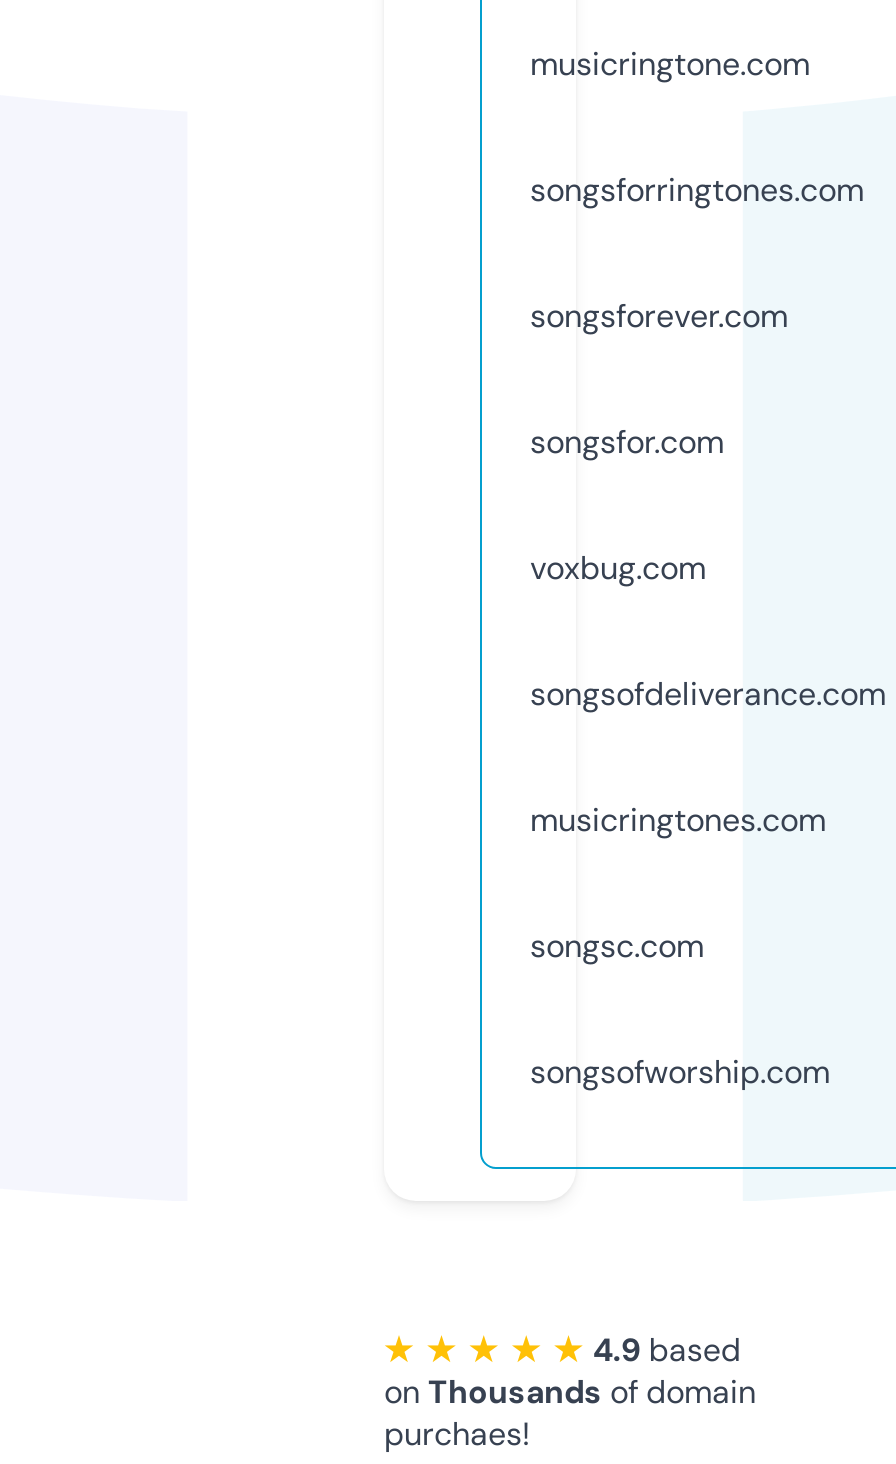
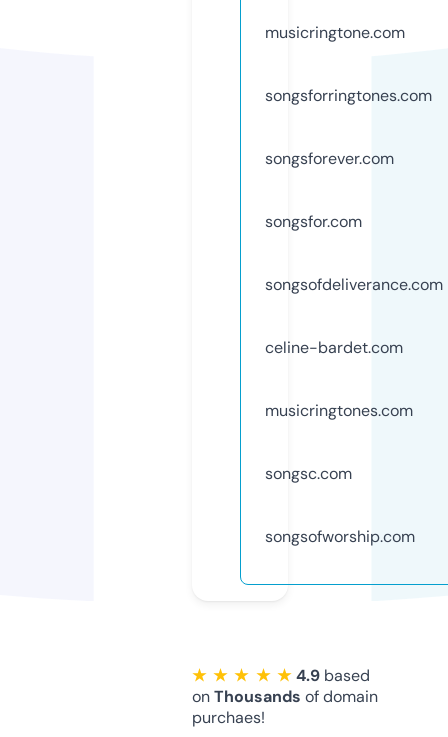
- voxbug.com

moved up: songsofdeliverance.com

+ celine-bardet.com
